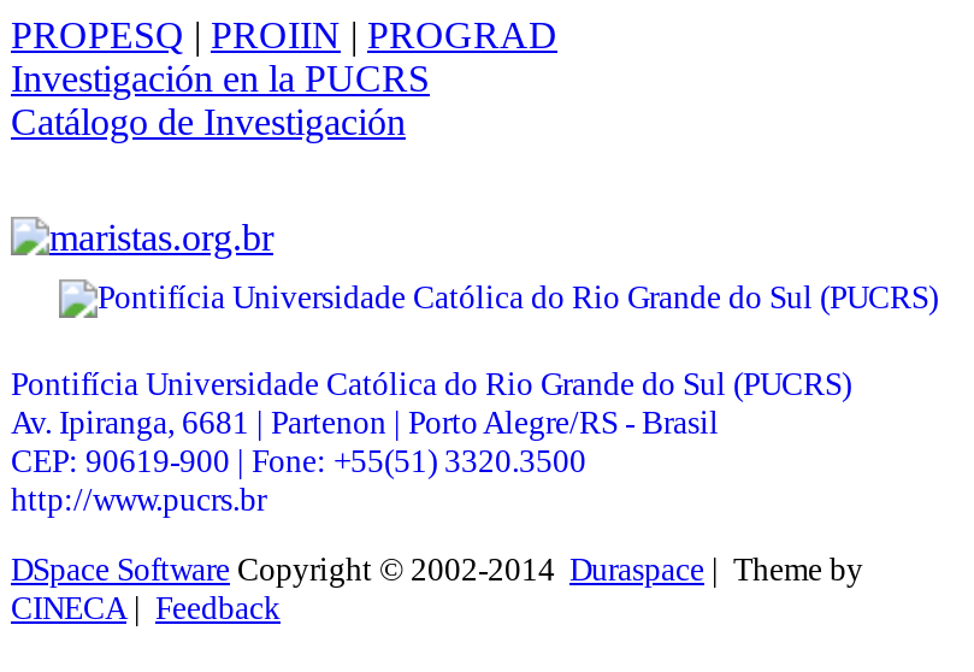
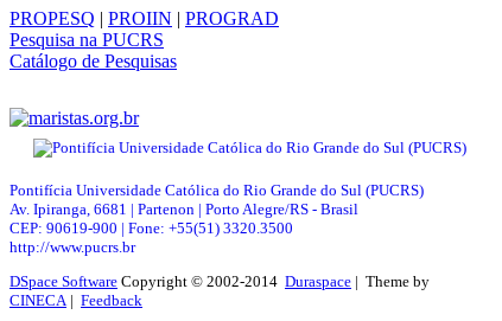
- Investigación en la PUCRS
- Catálogo de Investigación
+ Pesquisa na PUCRS
+ Catálogo de Pesquisas
